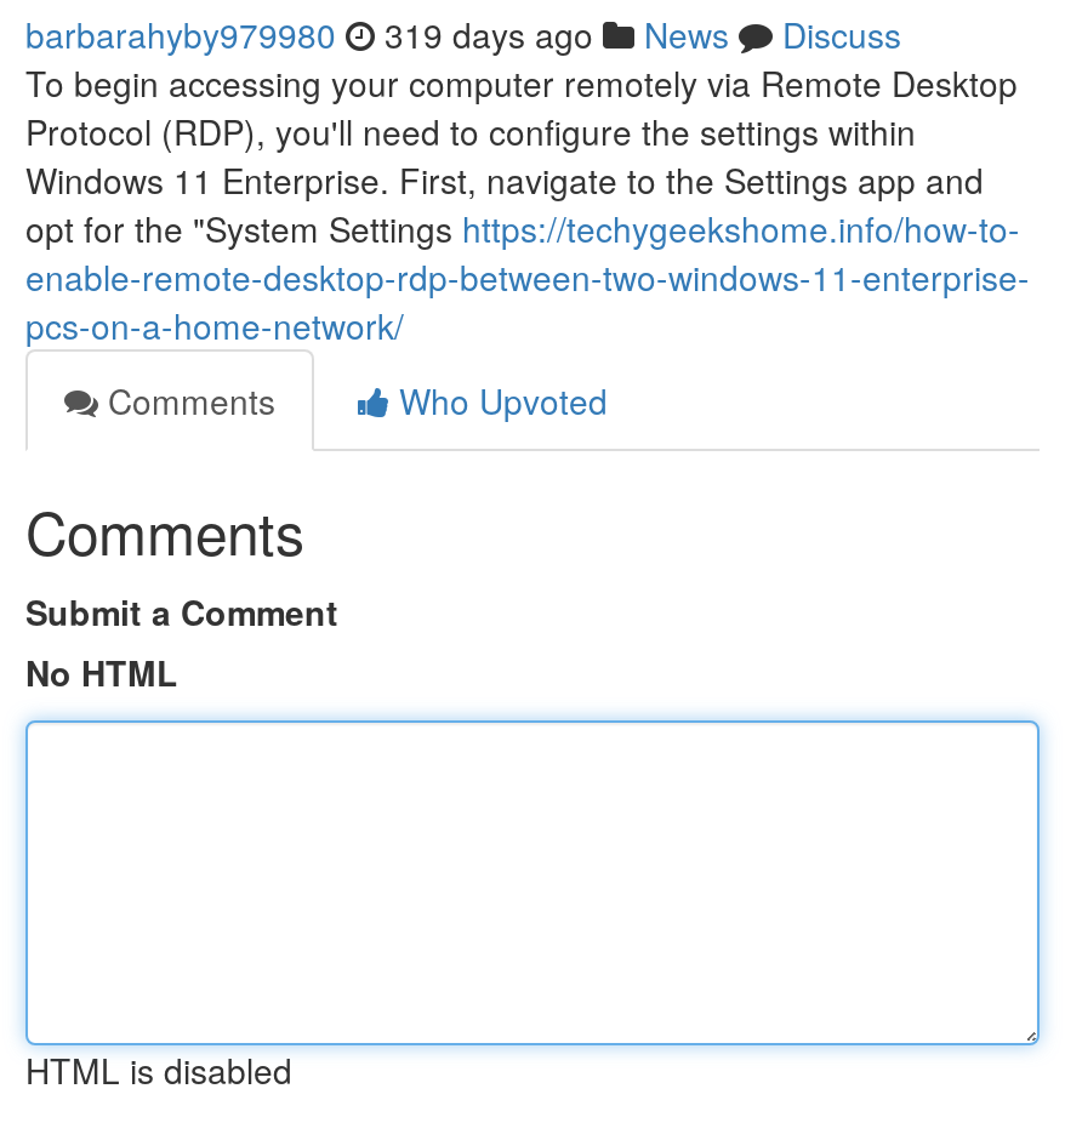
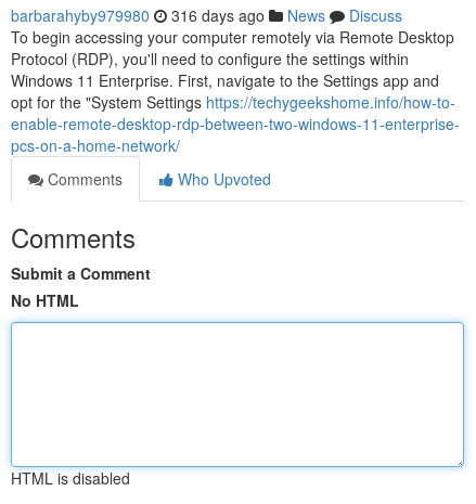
- barbarahyby979980 319 days ago News Discuss
+ barbarahyby979980 316 days ago News Discuss
